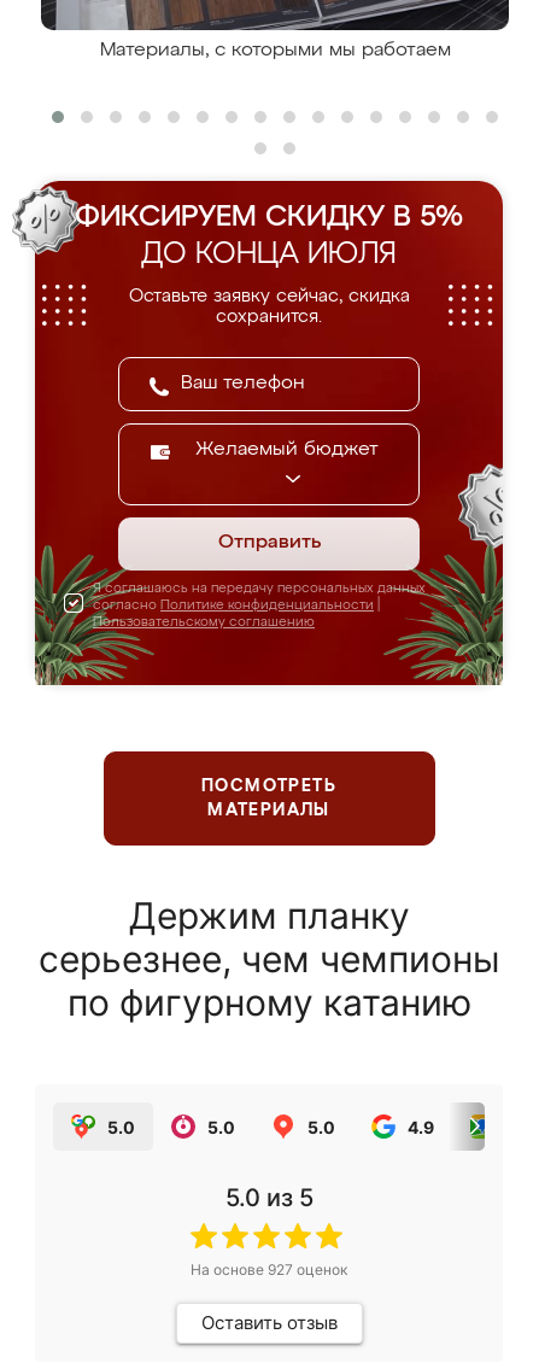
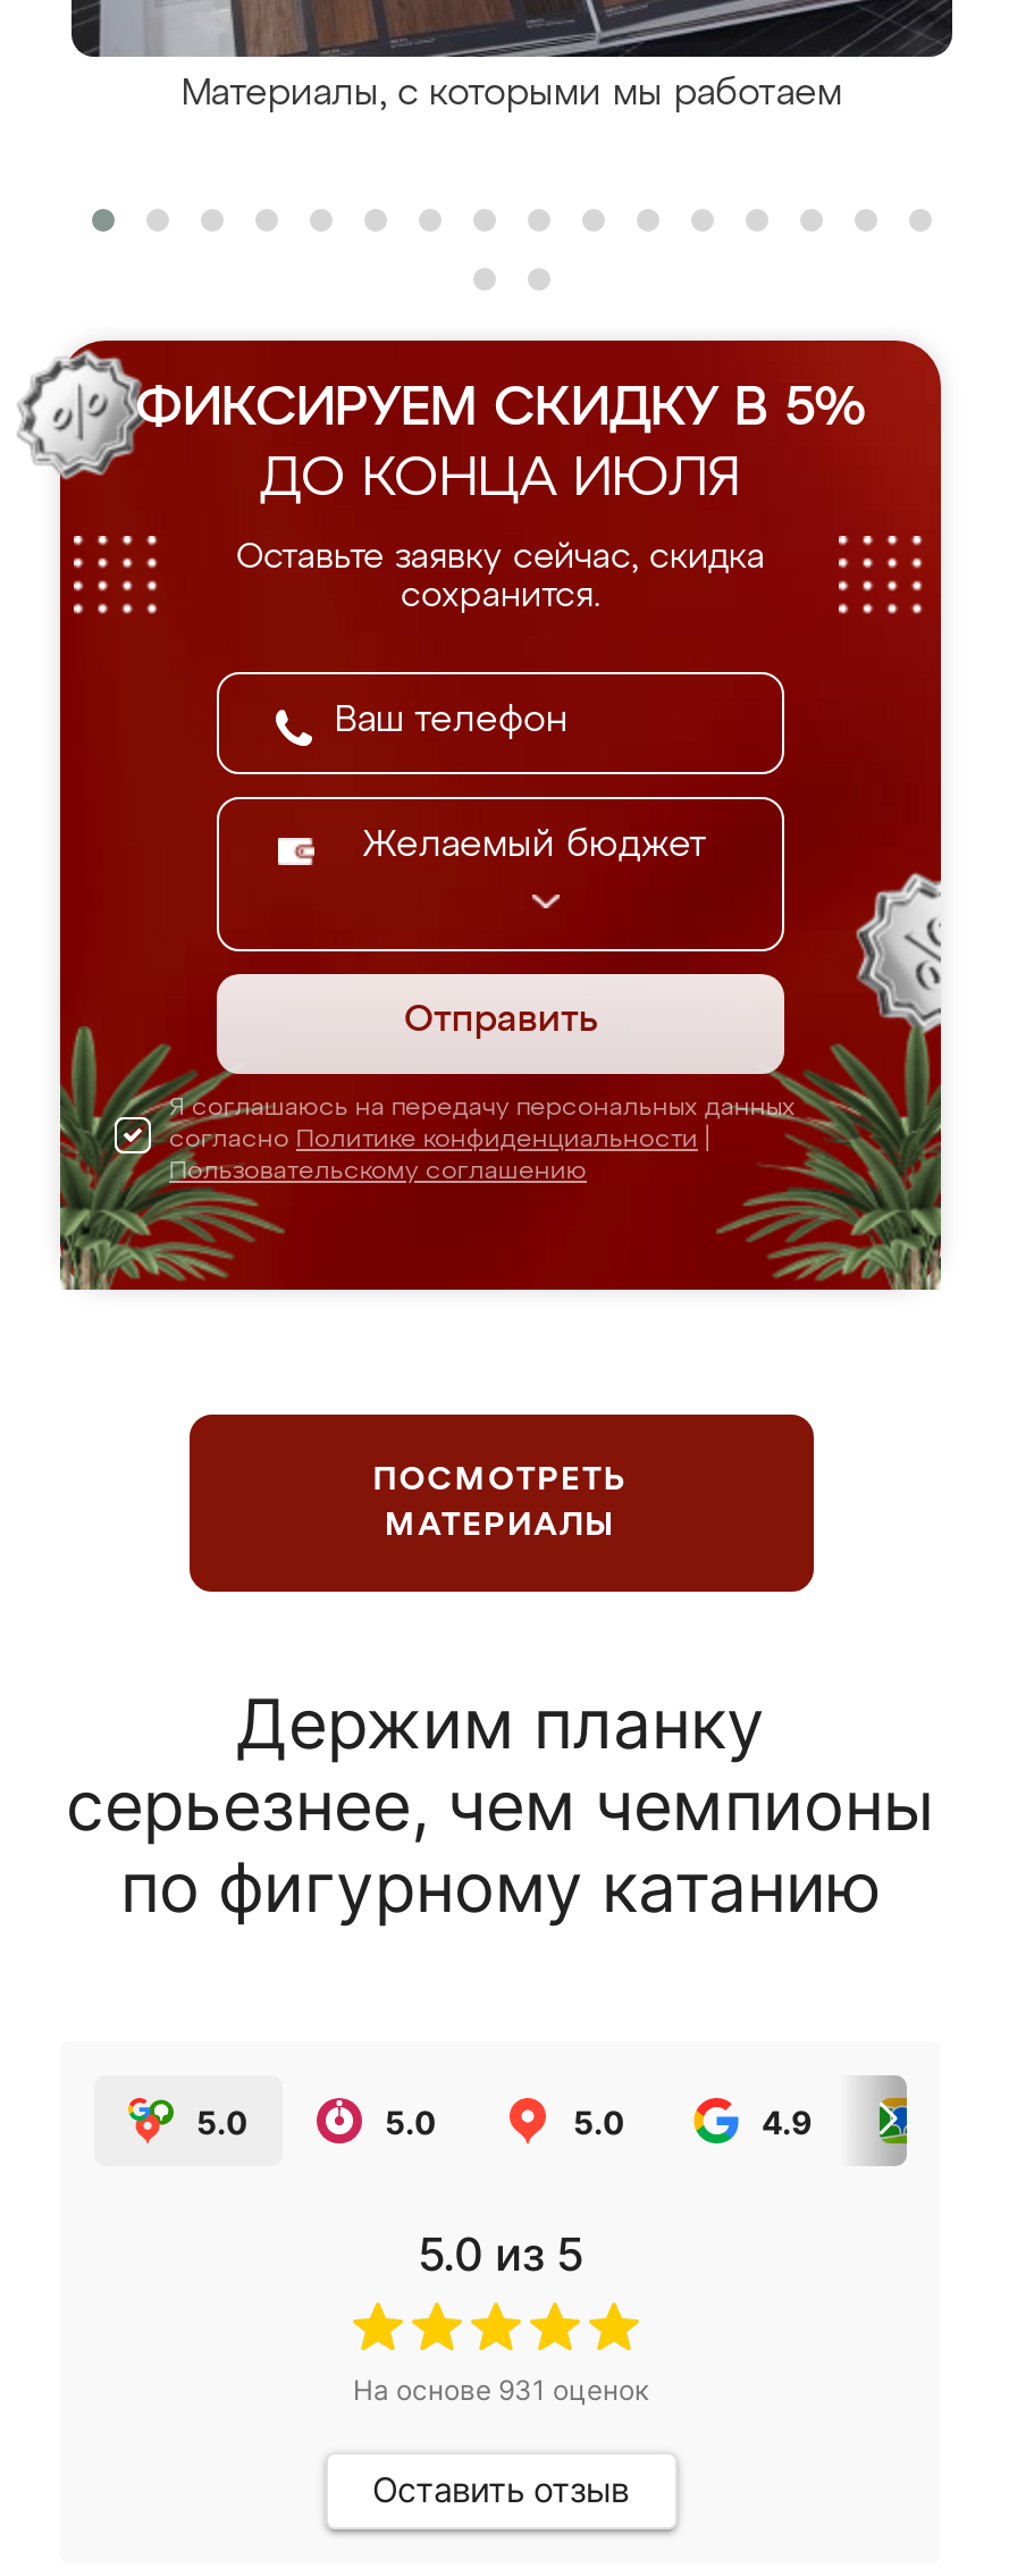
- На основе 927 оценок
+ На основе 931 оценок
